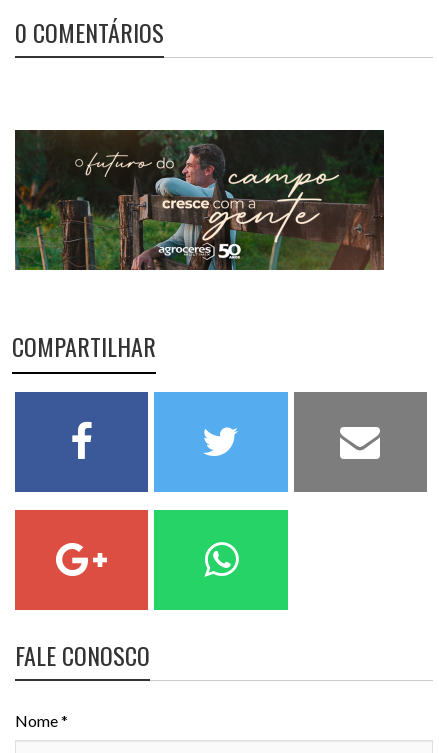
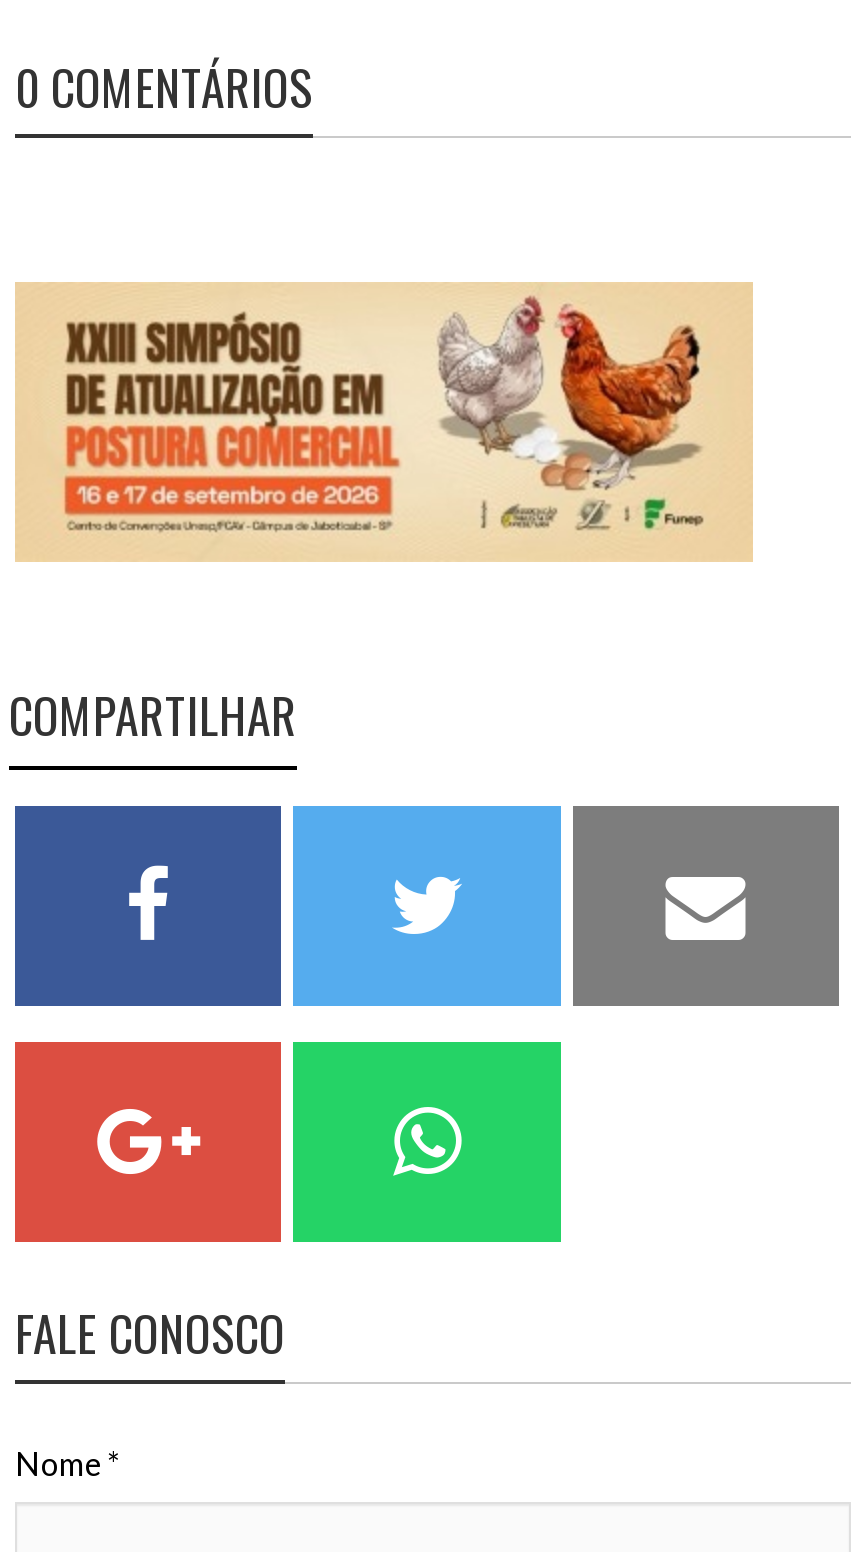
- [image]
+ [image]
